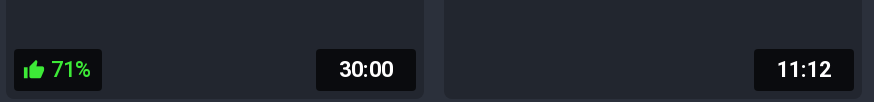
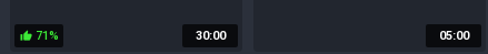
- 11:12
+ 05:00
